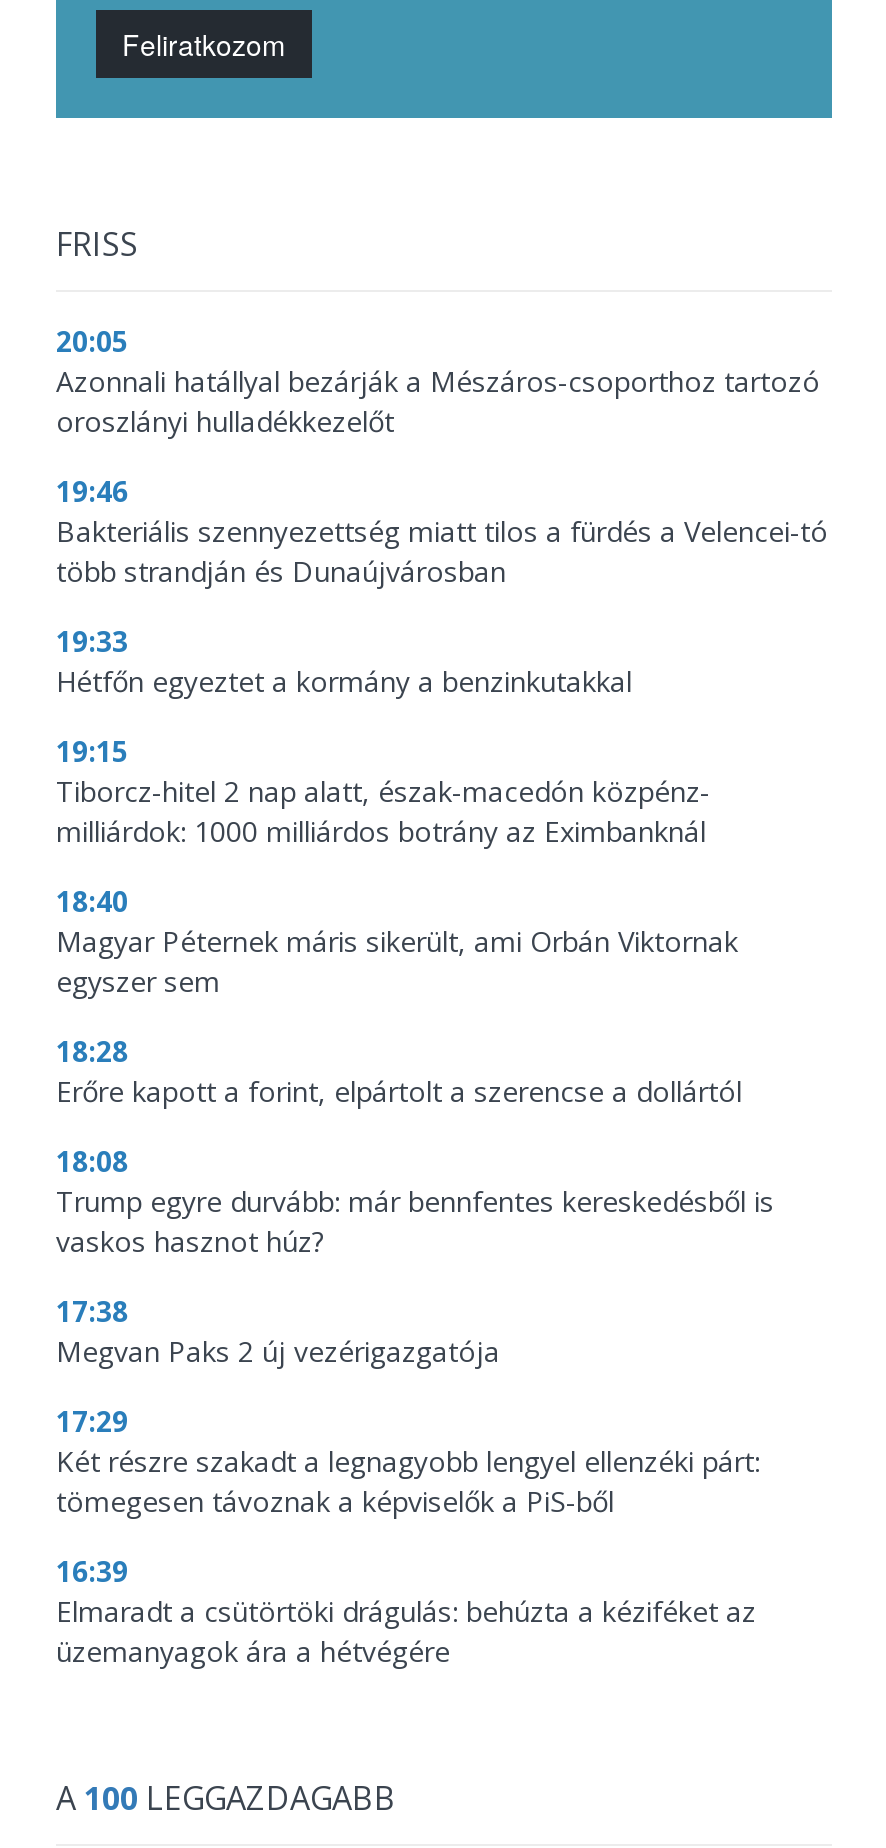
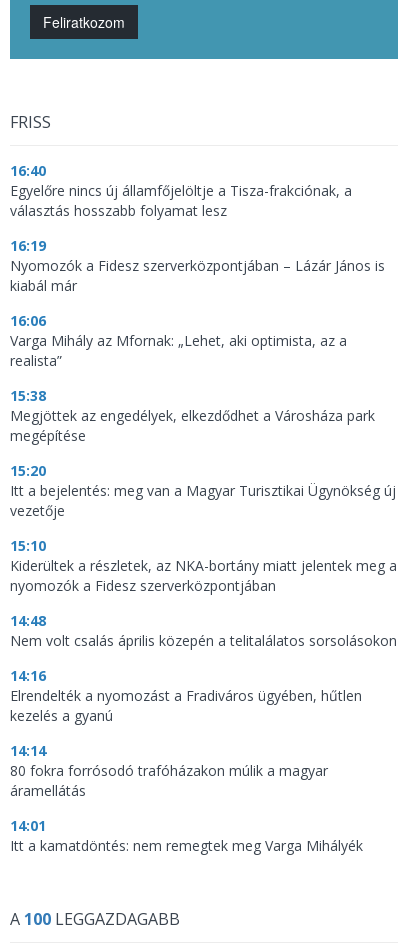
- 20:05
- Azonnali hatállyal bezárják a Mészáros-csoporthoz tartozó
- oroszlányi hulladékkezelőt
+ 16:40
+ Egyelőre nincs új államfőjelöltje a Tisza-frakciónak, a
+ választás hosszabb folyamat lesz

- 19:46
- Bakteriális szennyezettség miatt tilos a fürdés a Velencei-tó
- több strandján és Dunaújvárosban
+ 16:19
+ Nyomozók a Fidesz szerverközpontjában – Lázár János is
+ kiabál már

- 19:33
- Hétfőn egyeztet a kormány a benzinkutakkal
+ 16:06
+ Varga Mihály az Mfornak: „Lehet, aki optimista, az a
+ realista”

- 19:15
- Tiborcz-hitel 2 nap alatt, észak-macedón közpénz-
- milliárdok: 1000 milliárdos botrány az Eximbanknál
+ 15:38
+ Megjöttek az engedélyek, elkezdődhet a Városháza park
+ megépítése

- 18:40
- Magyar Péternek máris sikerült, ami Orbán Viktornak
- egyszer sem
+ 15:20
+ Itt a bejelentés: meg van a Magyar Turisztikai Ügynökség új
+ vezetője

- 18:28
- Erőre kapott a forint, elpártolt a szerencse a dollártól
+ 15:10
+ Kiderültek a részletek, az NKA-bortány miatt jelentek meg a
+ nyomozók a Fidesz szerverközpontjában

- 18:08
- Trump egyre durvább: már bennfentes kereskedésből is
- vaskos hasznot húz?
+ 14:48
+ Nem volt csalás április közepén a telitalálatos sorsolásokon

- 17:38
- Megvan Paks 2 új vezérigazgatója
+ 14:16
+ Elrendelték a nyomozást a Fradiváros ügyében, hűtlen
+ kezelés a gyanú

- 17:29
- Két részre szakadt a legnagyobb lengyel ellenzéki párt:
- tömegesen távoznak a képviselők a PiS-ből
+ 14:14
+ 80 fokra forrósodó trafóházakon múlik a magyar
+ áramellátás

- 16:39
- Elmaradt a csütörtöki drágulás: behúzta a kéziféket az
- üzemanyagok ára a hétvégére
+ 14:01
+ Itt a kamatdöntés: nem remegtek meg Varga Mihályék
